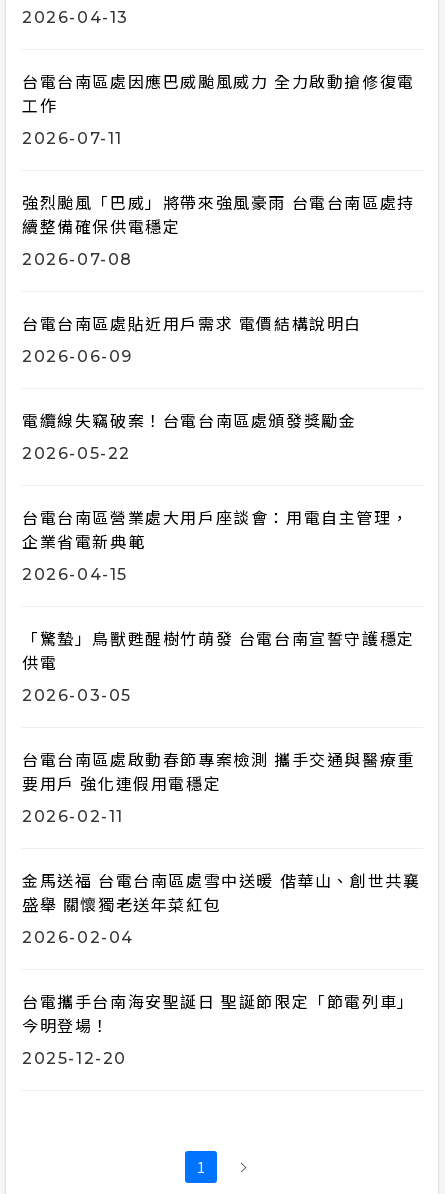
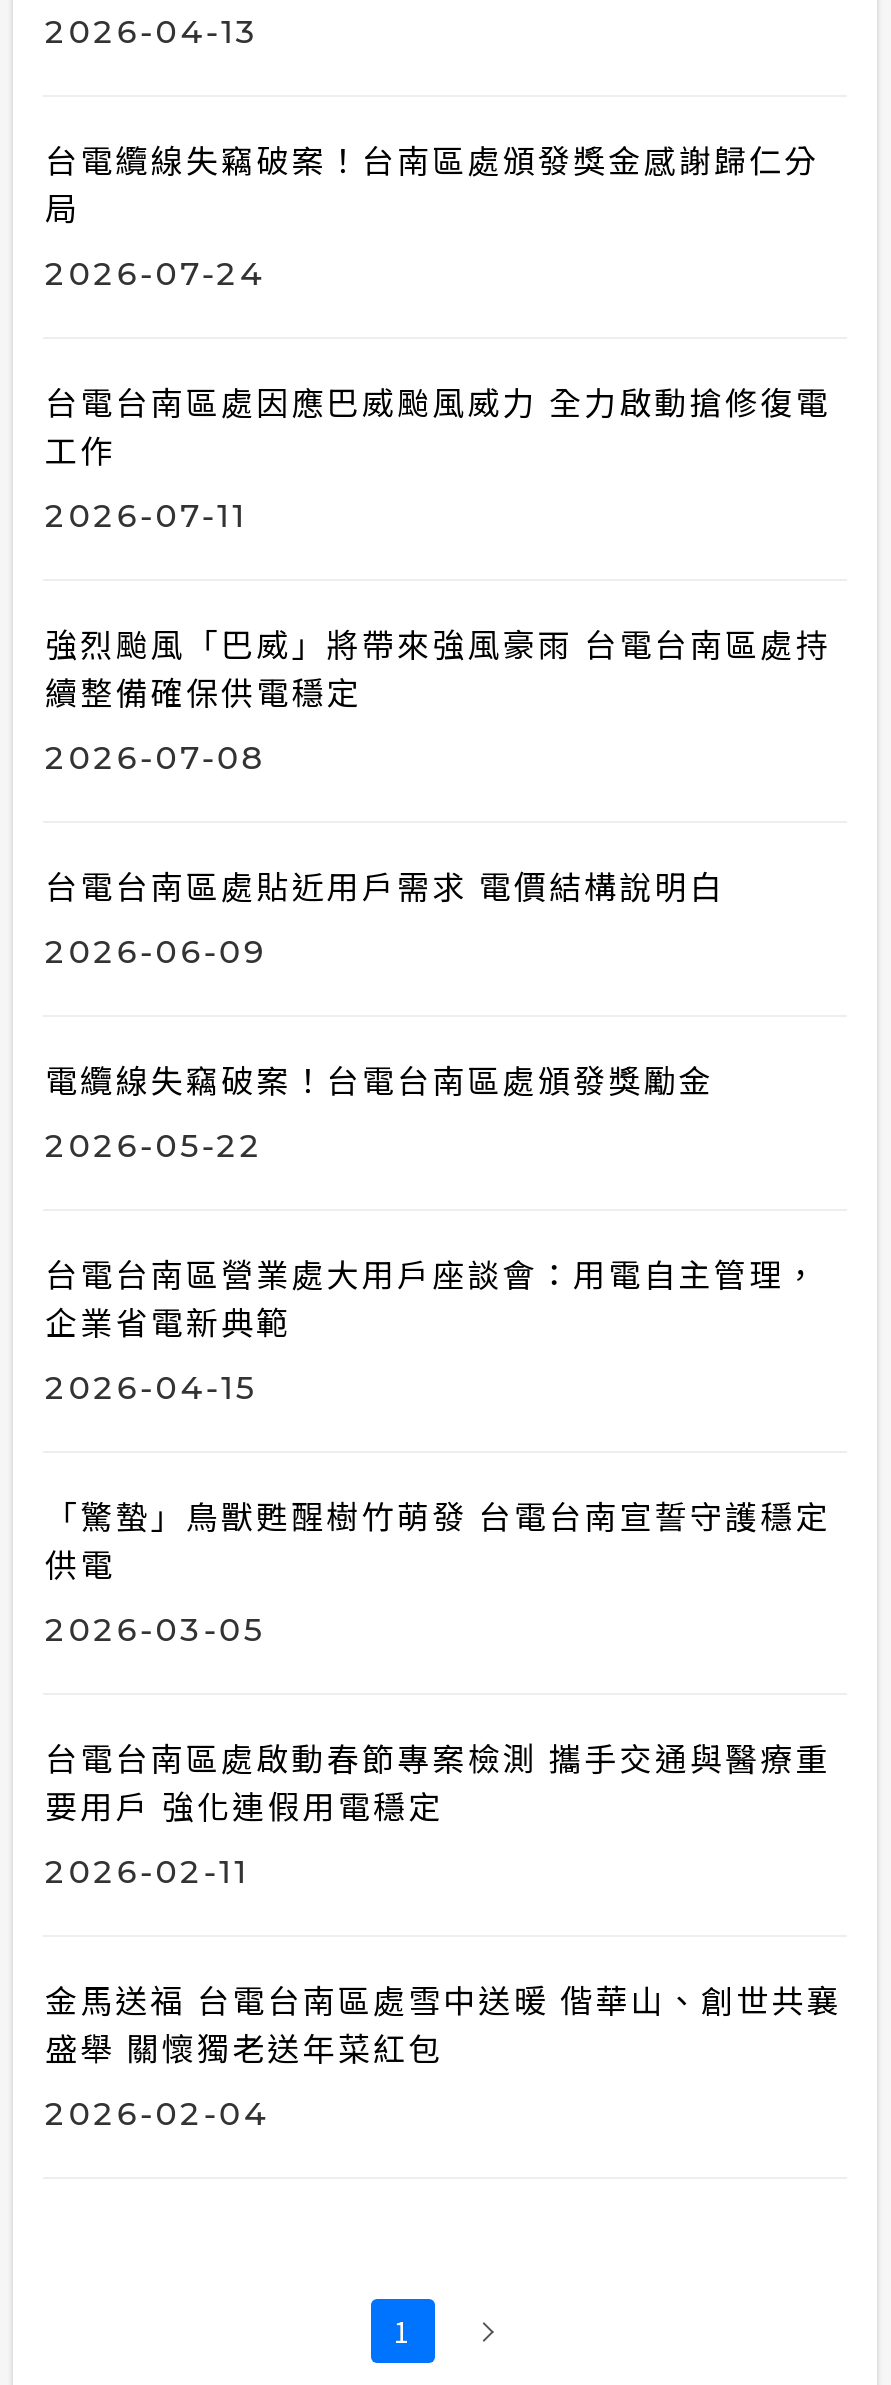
+ 台電纜線失竊破案！台南區處頒發獎金感謝歸仁分
+ 局
+ 2026-07-24

moved down: 台電台南區處因應巴威颱風威力 全力啟動搶修復電 | 工作 | 2026-07-11 | ... | 盛舉 關懷獨老送年菜紅包 | 2026-02-04

- 台電攜手台南海安聖誕日 聖誕節限定「節電列車」
- 今明登場！
- 2025-12-20
